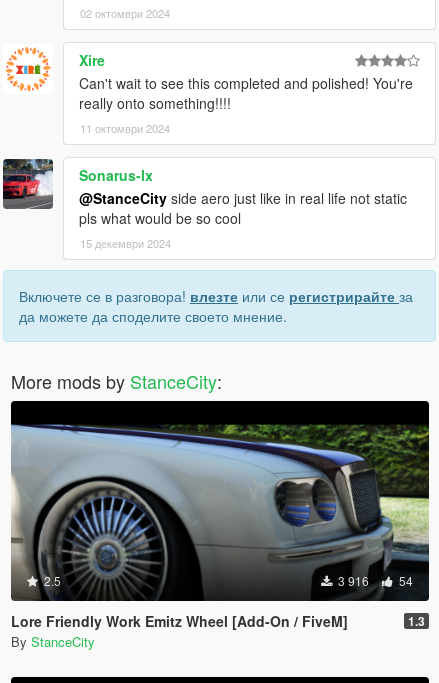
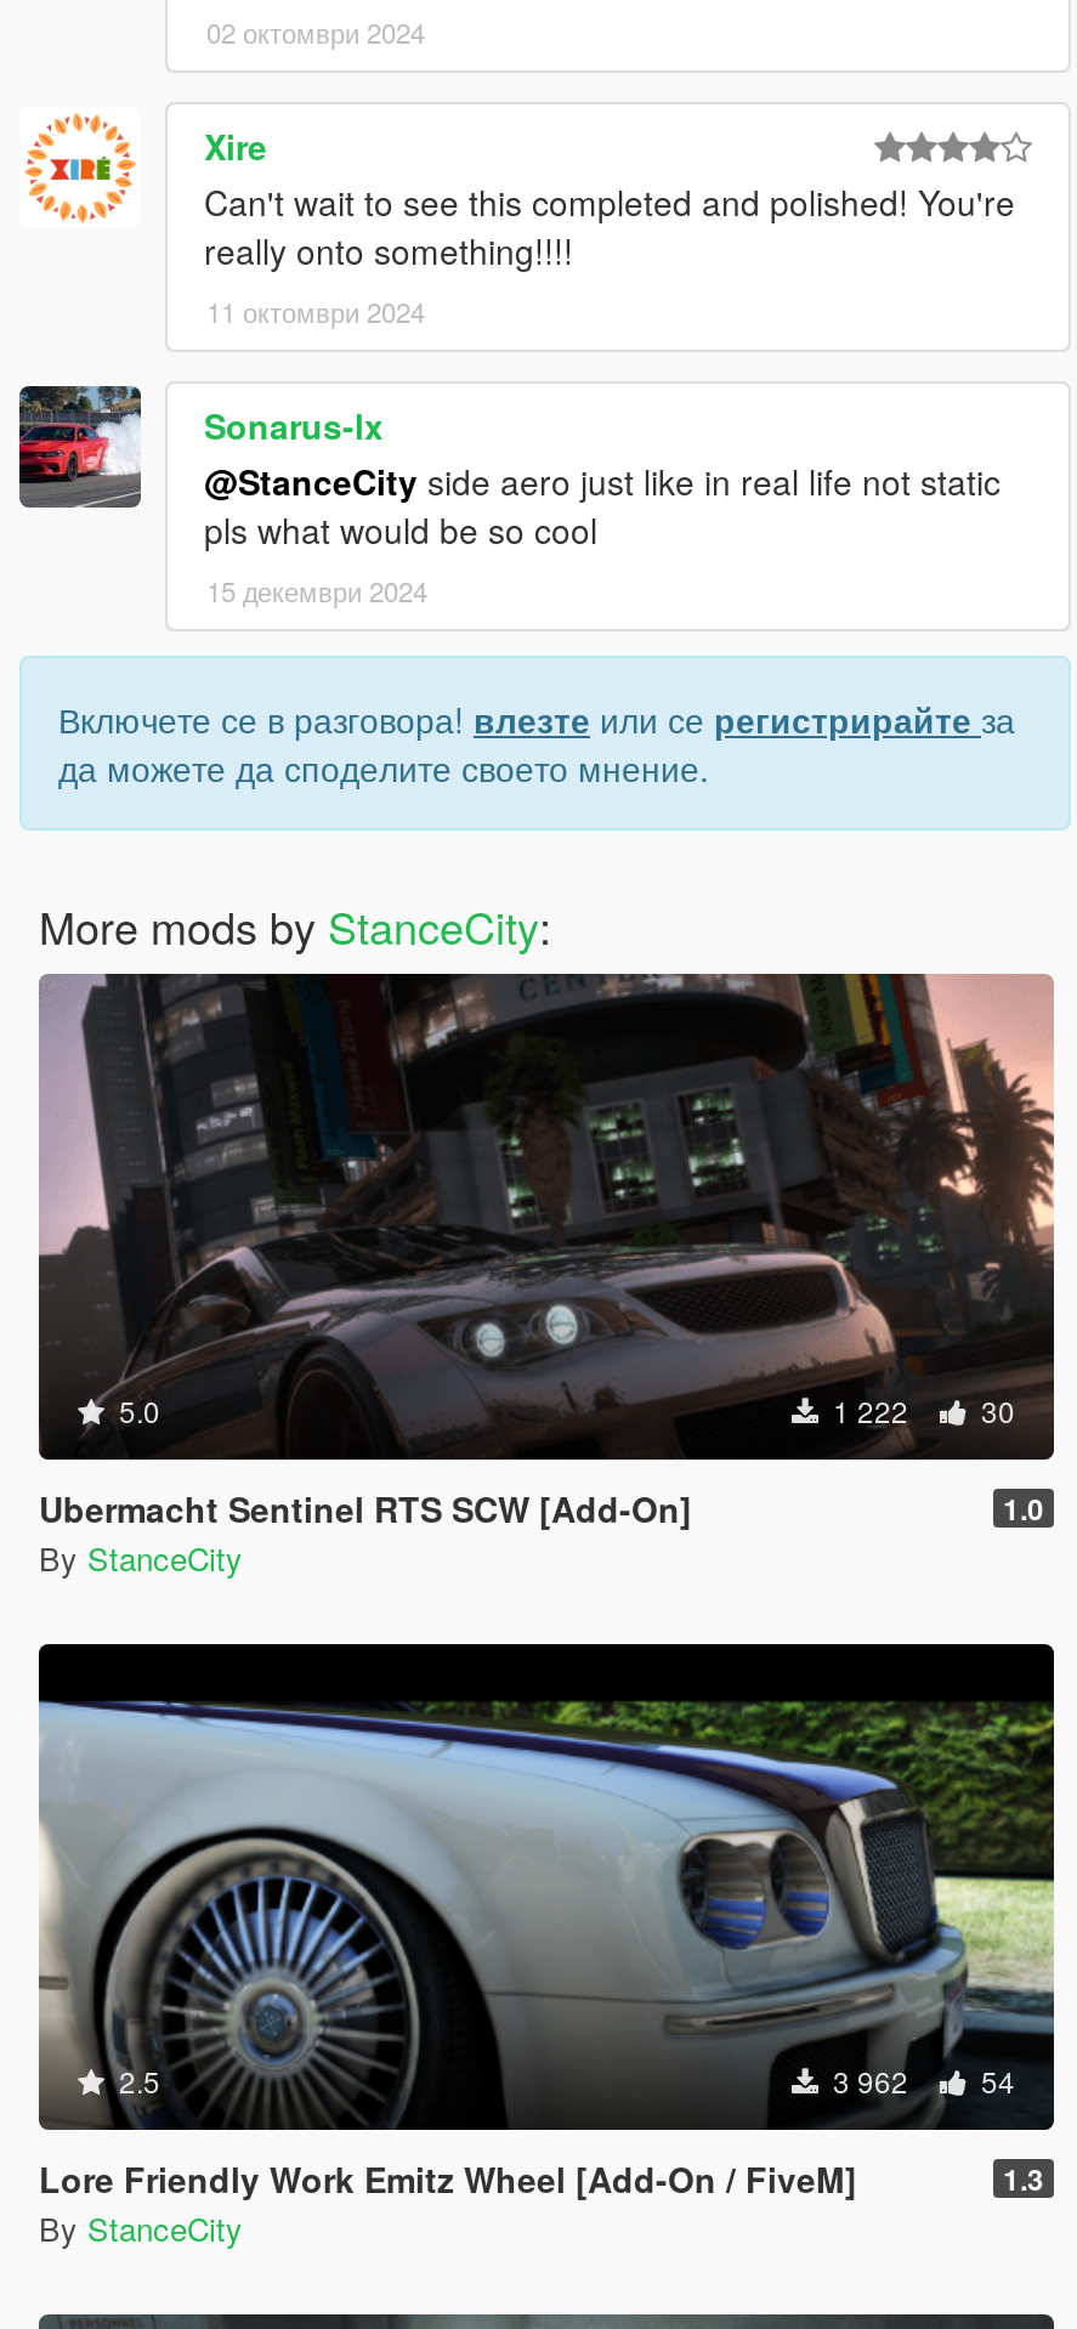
+ [image]
+ 5.0
+ 1 222
+ 30
+ Ubermacht Sentinel RTS SCW [Add-On]
+ 1.0
+ By StanceCity

- 3 916 54
+ 3 962 54
